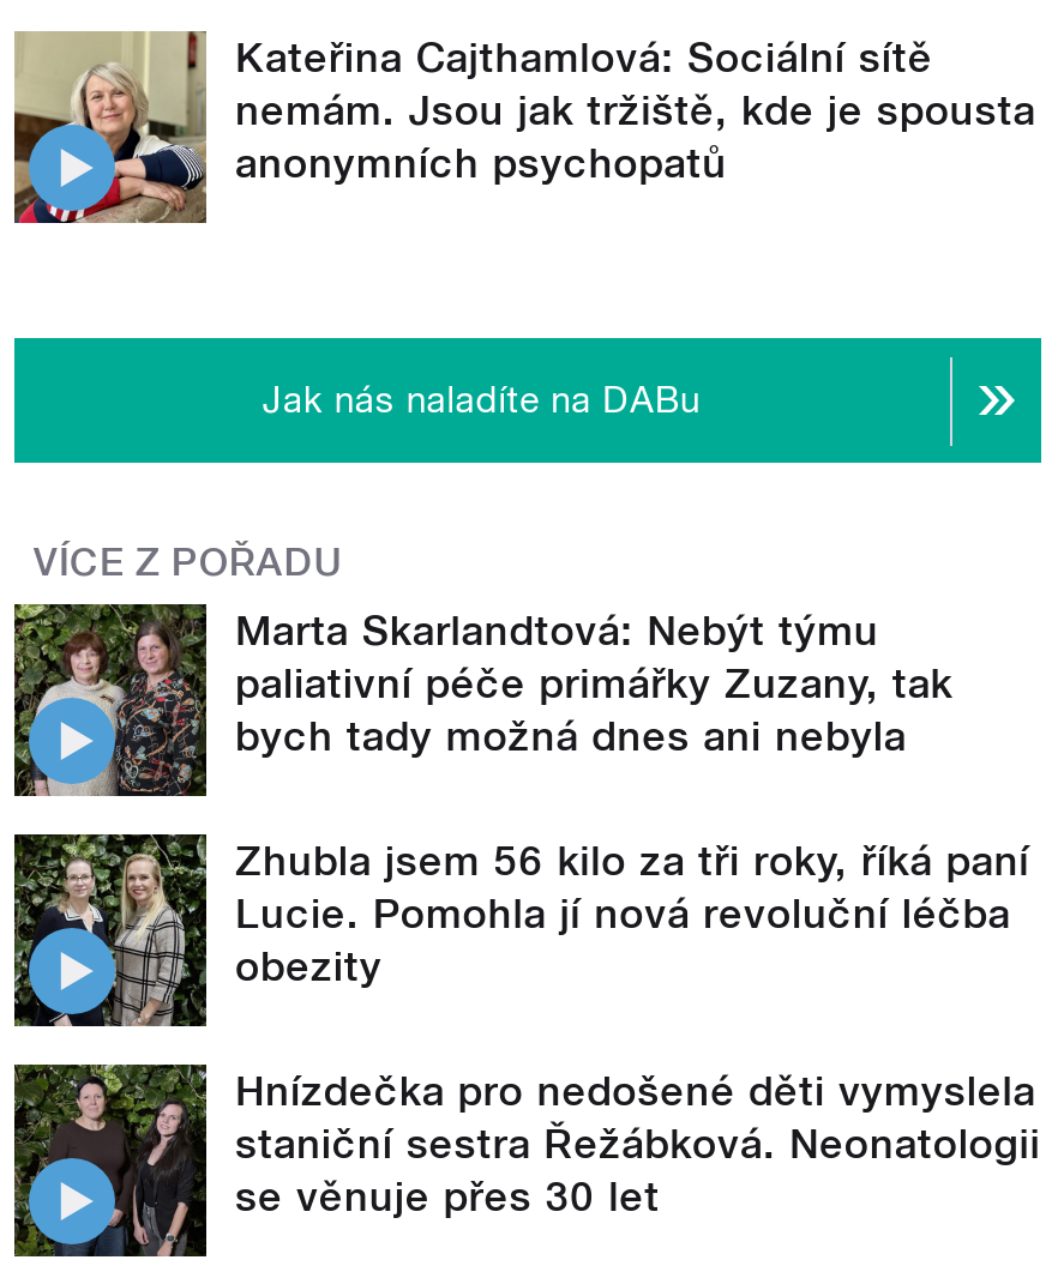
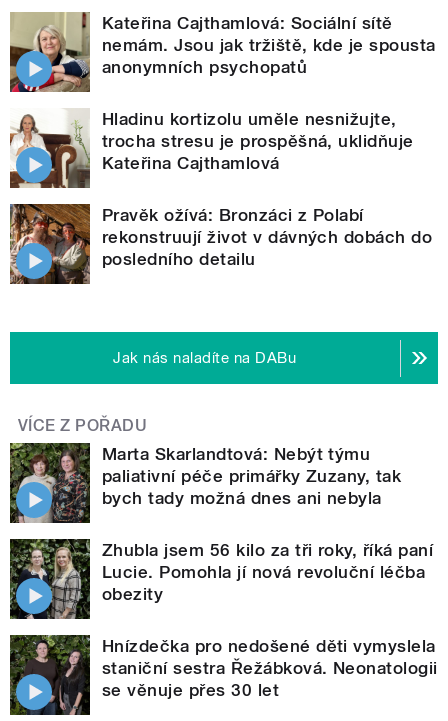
+ [image]
+ Hladinu kortizolu uměle nesnižujte,
+ trocha stresu je prospěšná, uklidňuje
+ Kateřina Cajthamlová
+ Pravěk ožívá: Bronzáci z Polabí
+ rekonstruují život v dávných dobách do
+ posledního detailu

+ [image]
